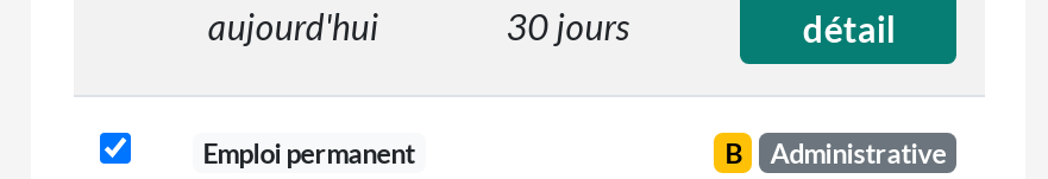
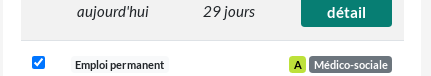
- 30 jours
+ 29 jours

- B
- Administrative
+ A
+ Médico-sociale
